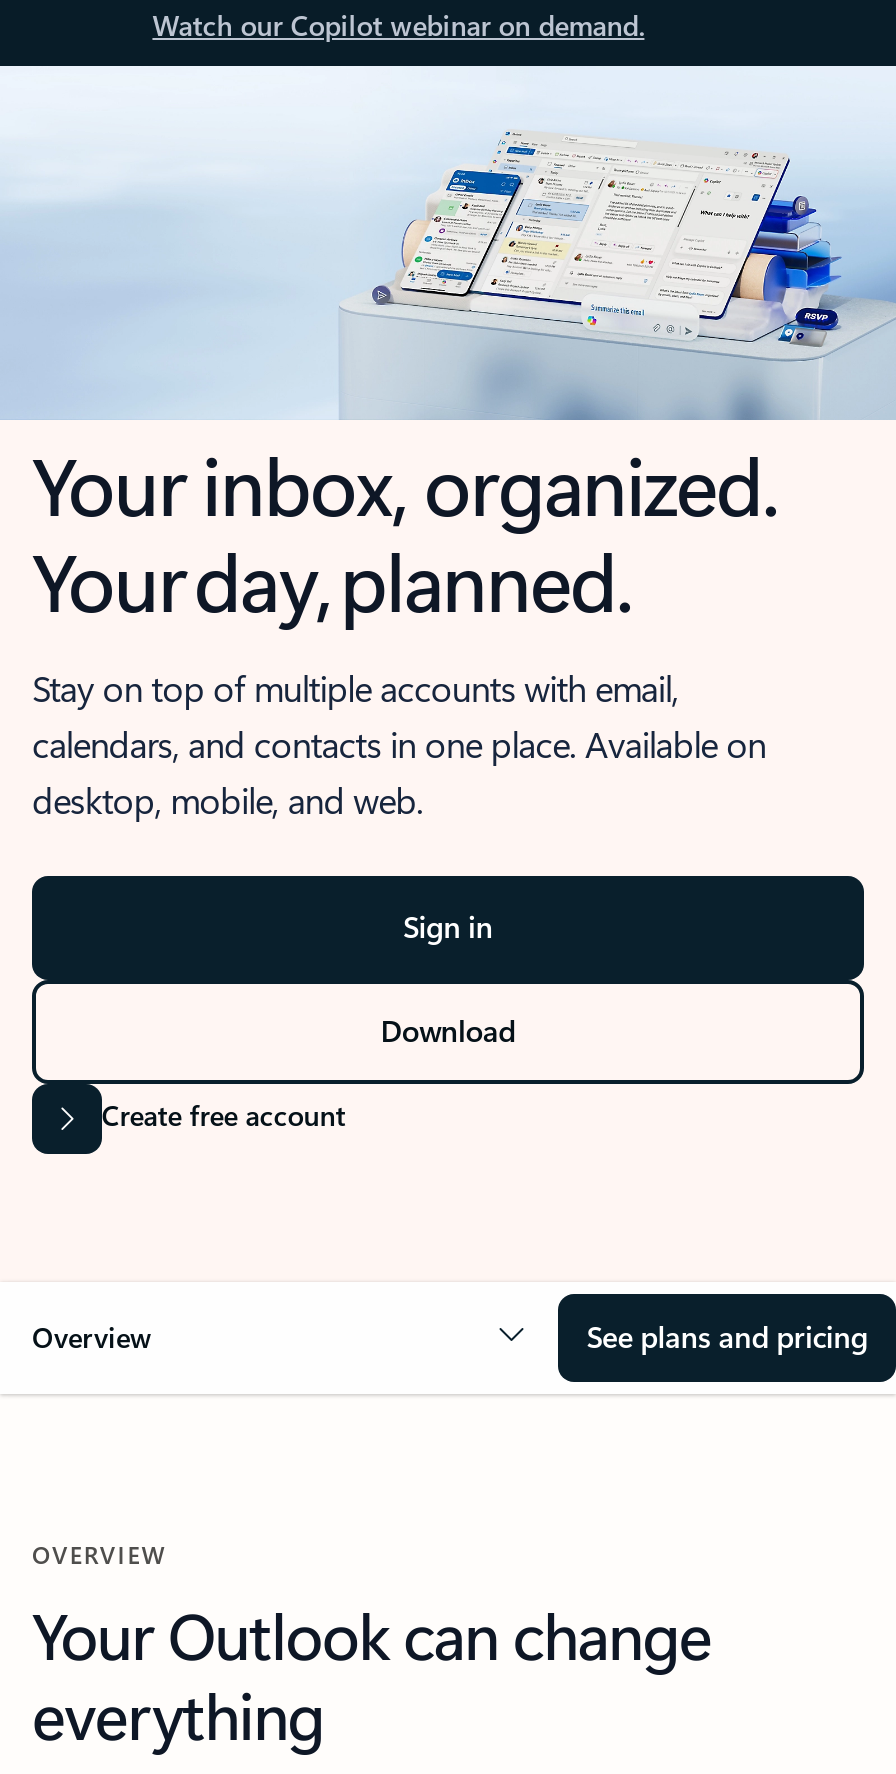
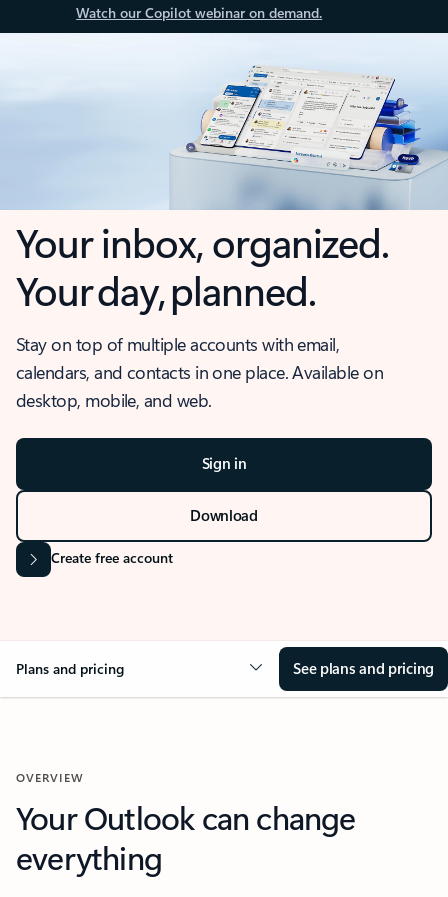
- Overview
+ Plans and pricing
